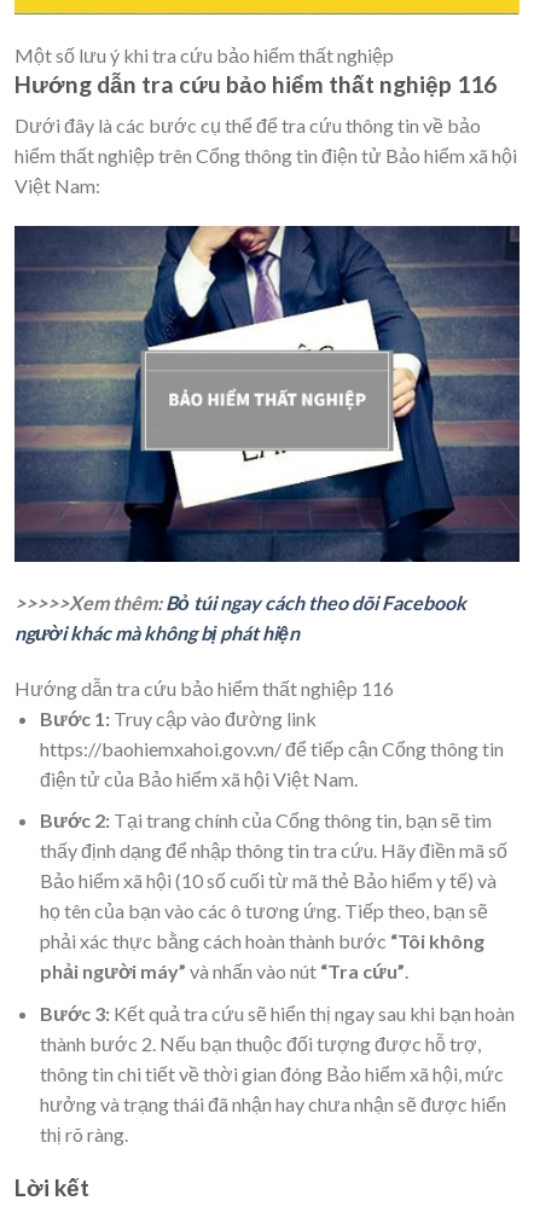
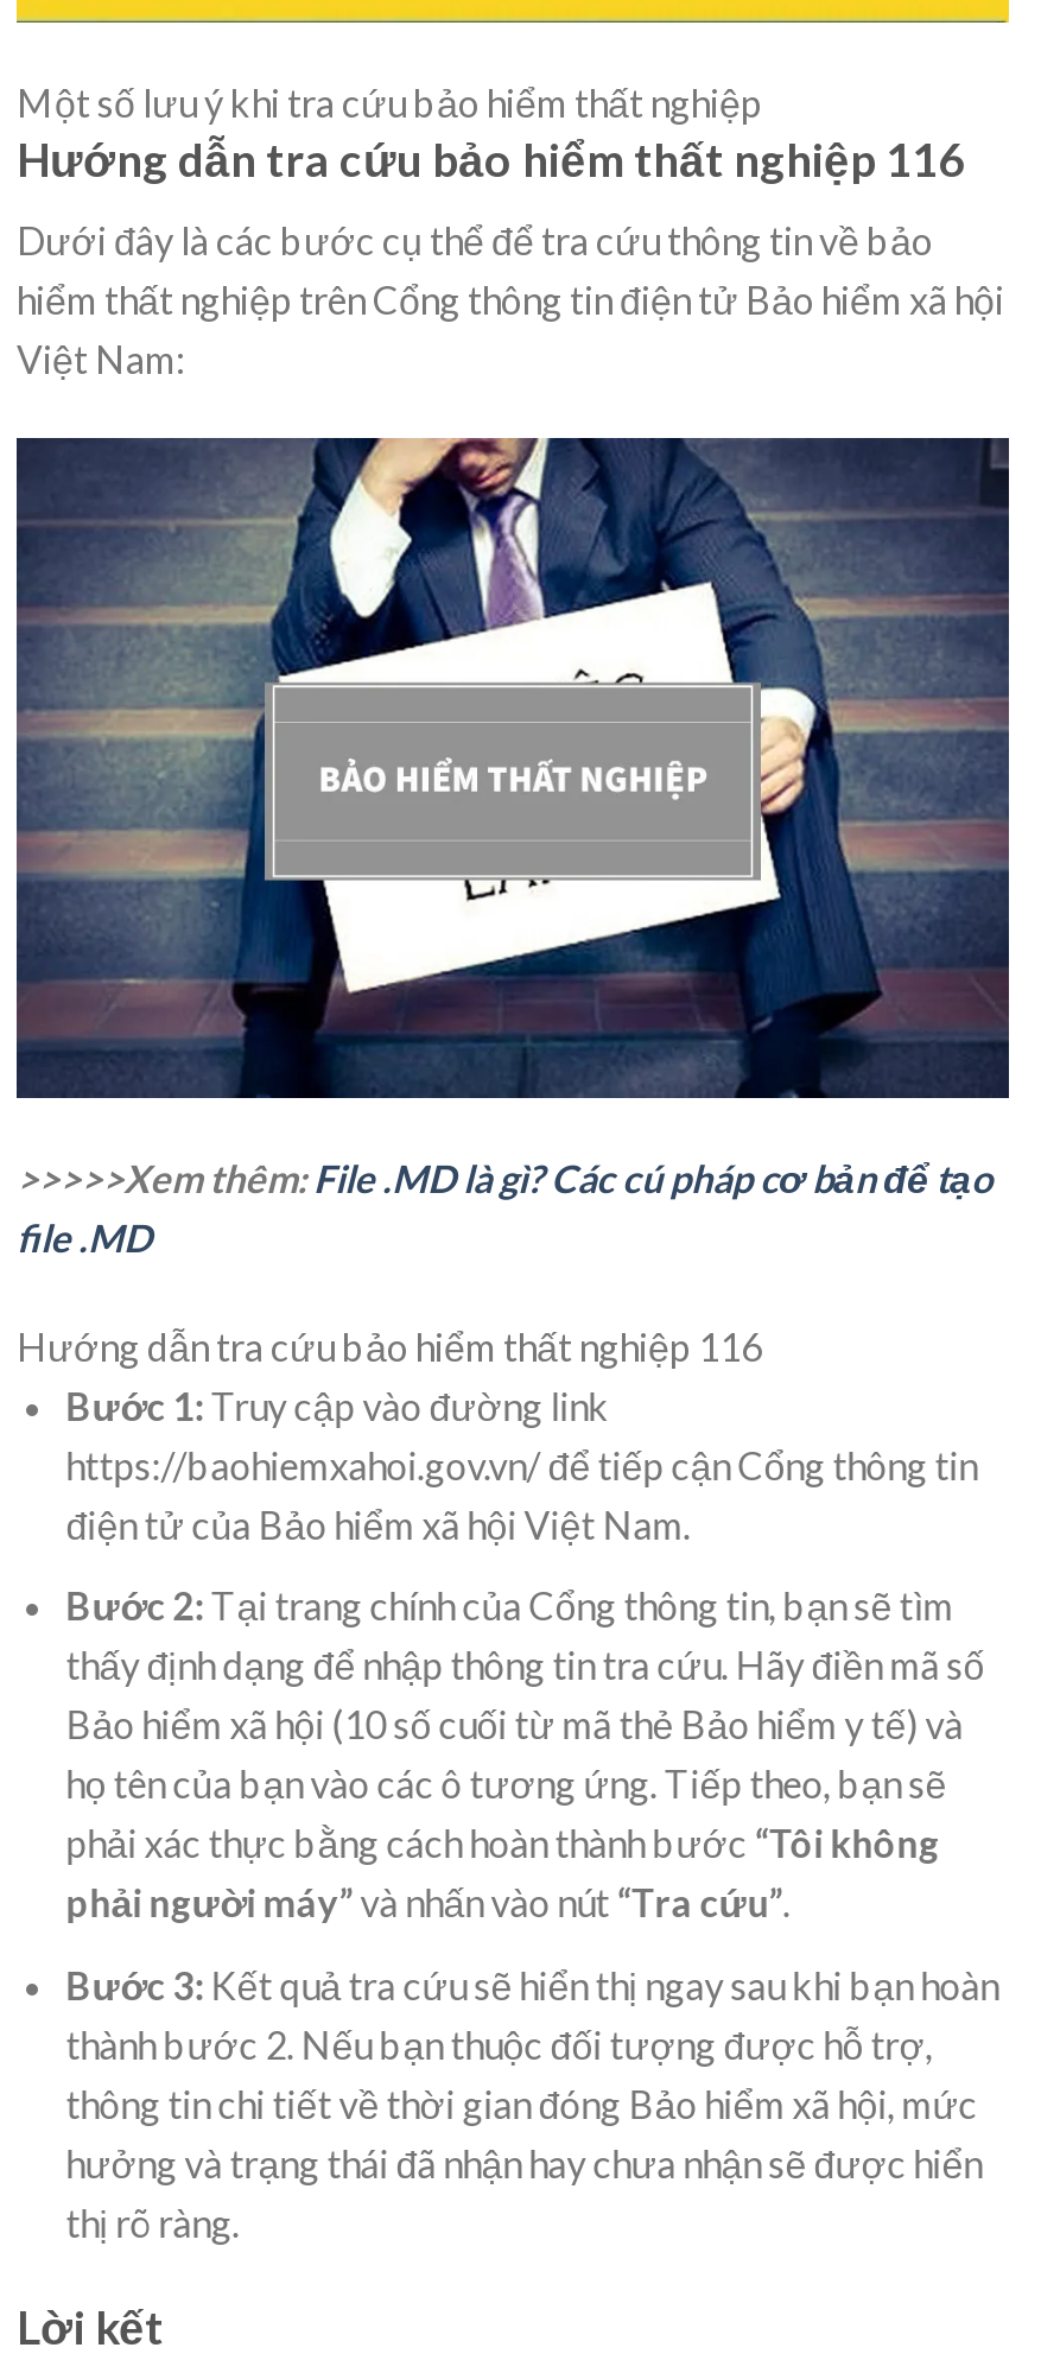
- >>>>>Xem thêm: Bỏ túi ngay cách theo dõi Facebook
- người khác mà không bị phát hiện
+ >>>>>Xem thêm: File .MD là gì? Các cú pháp cơ bản để tạo
+ file .MD
